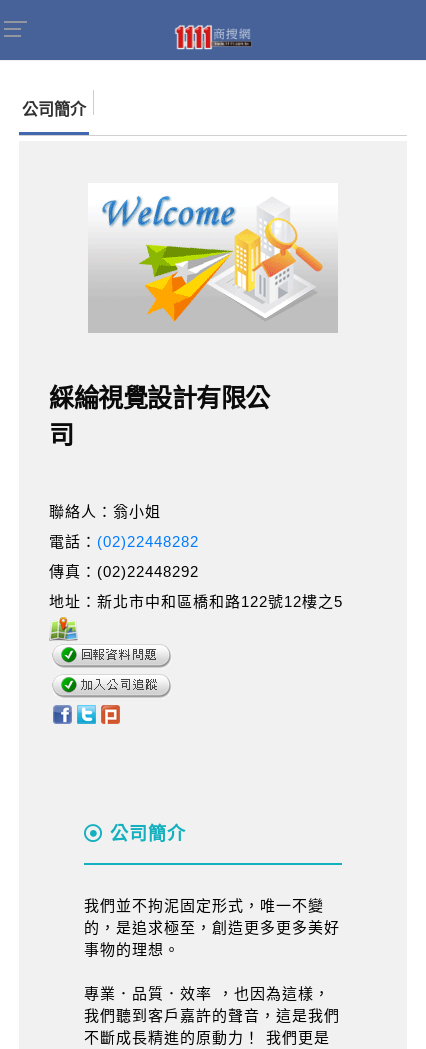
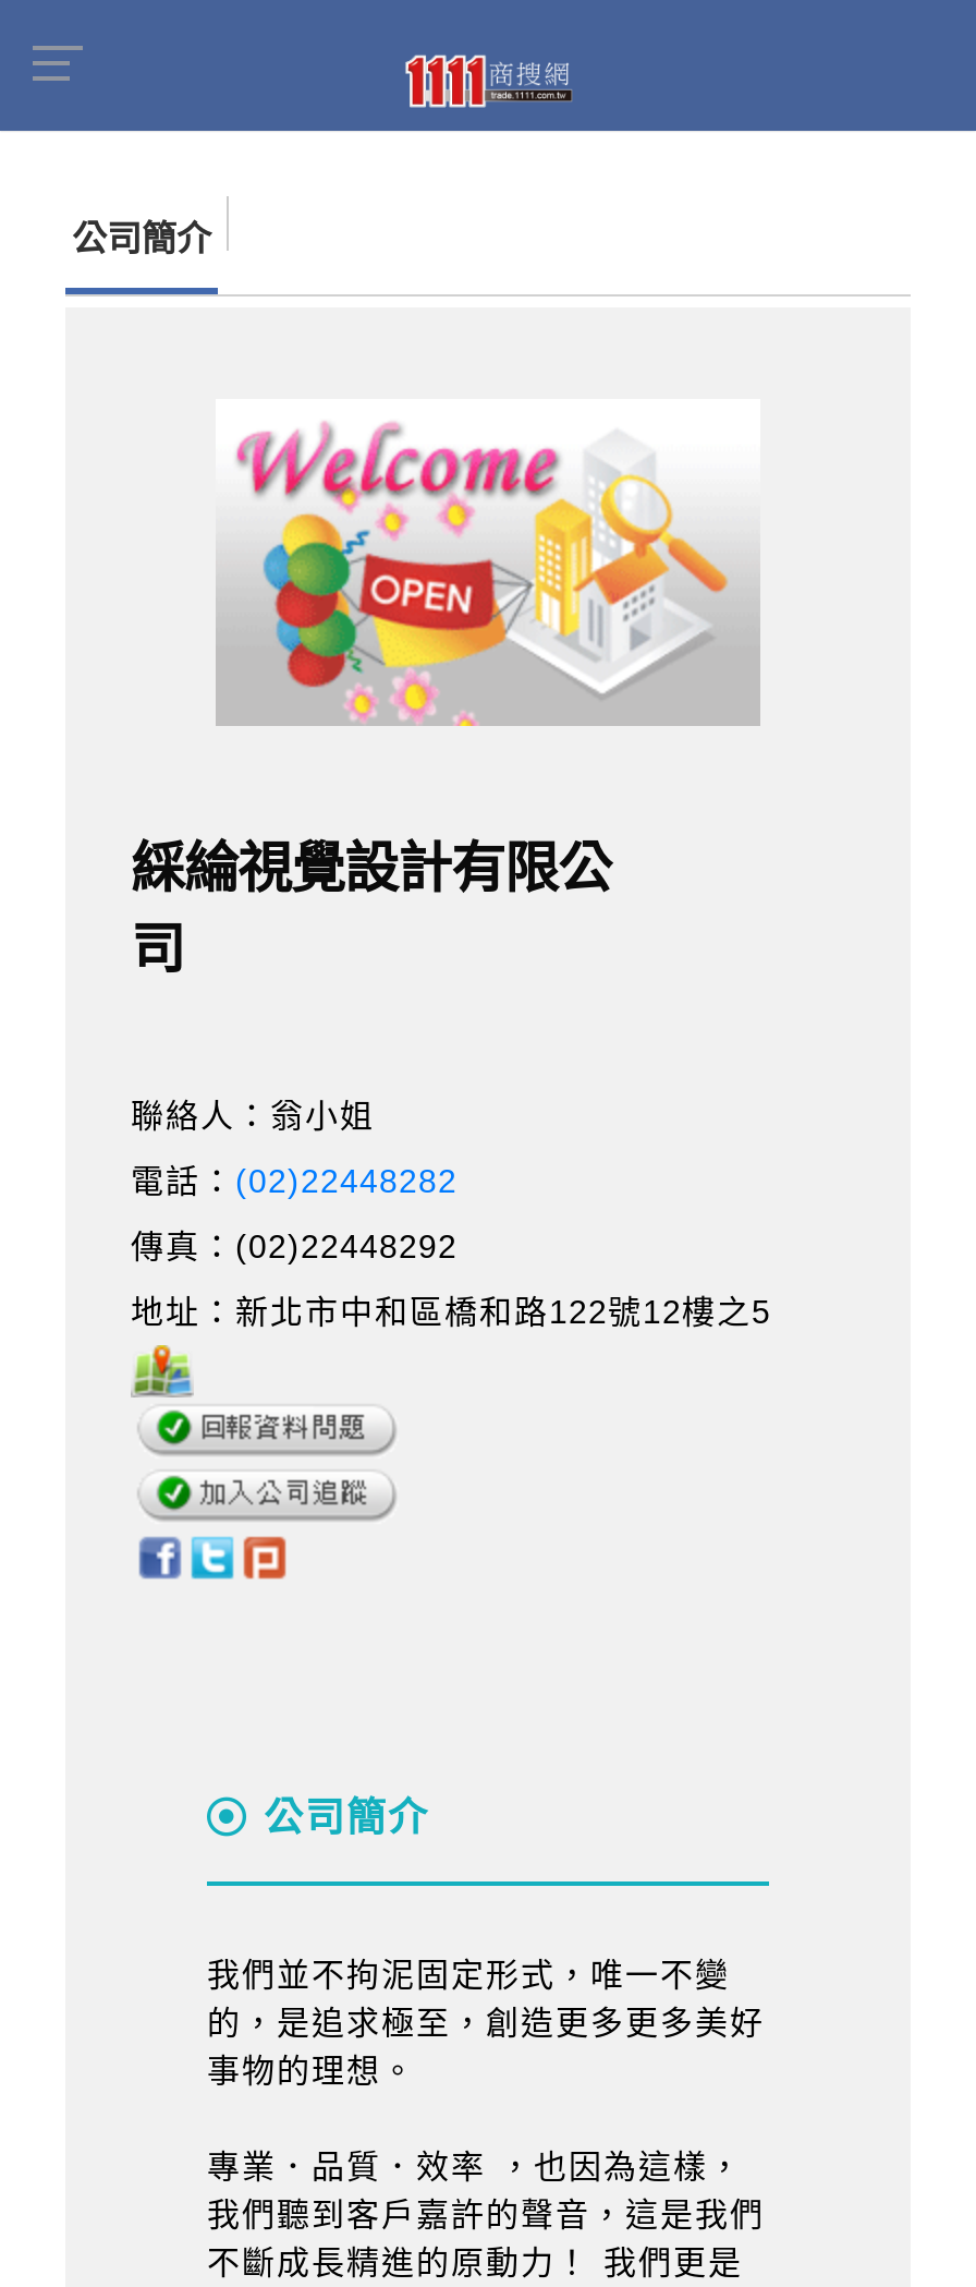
- [image]
+ [image]
